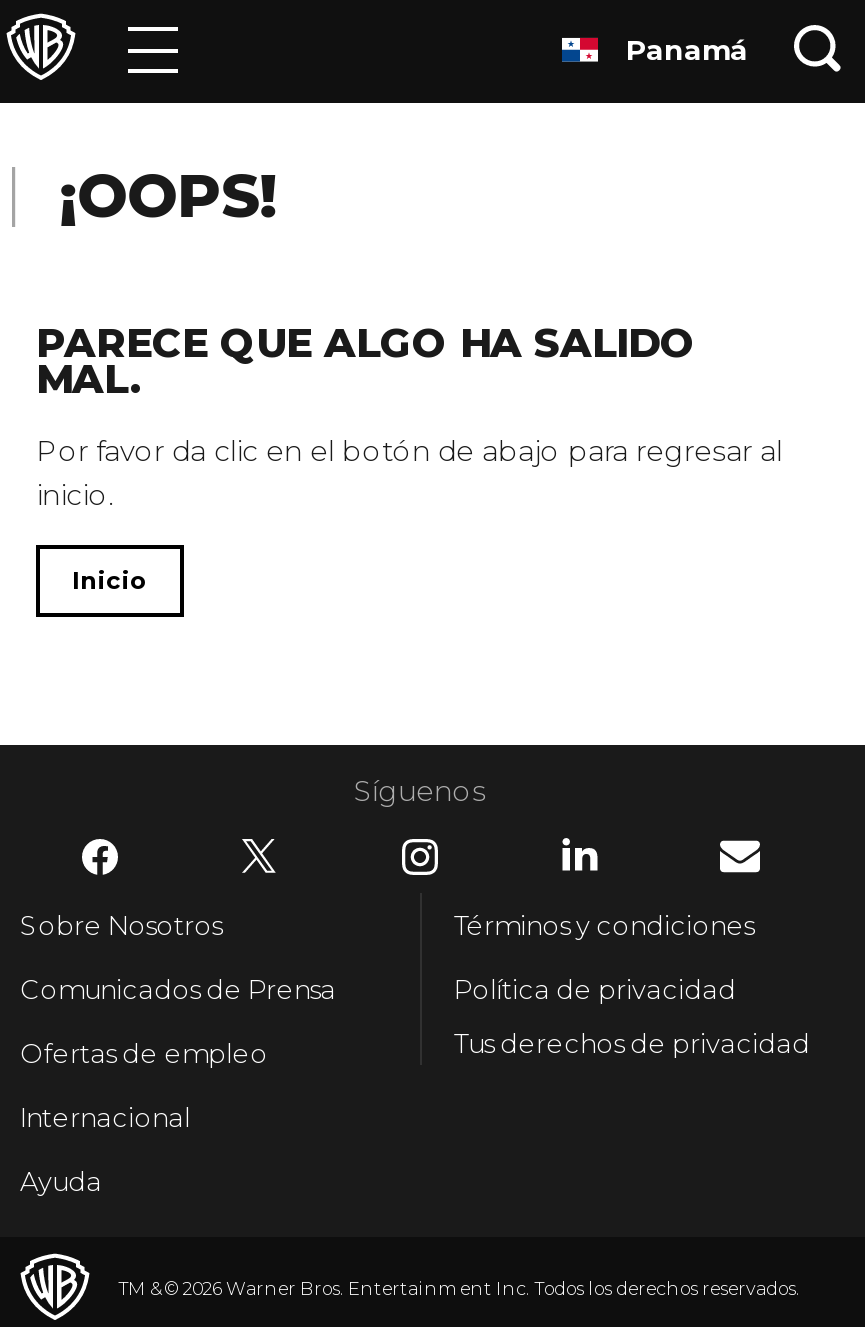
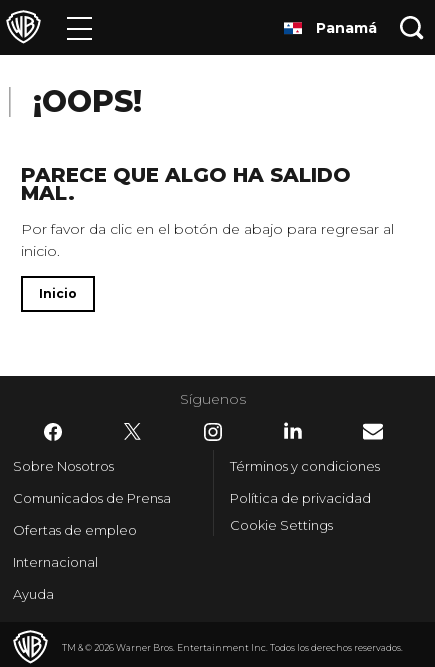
- Tus derechos de privacidad
+ Cookie Settings
